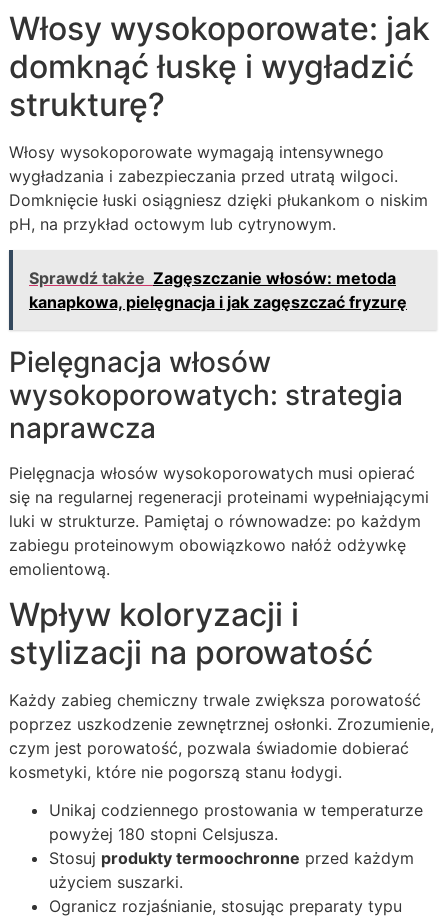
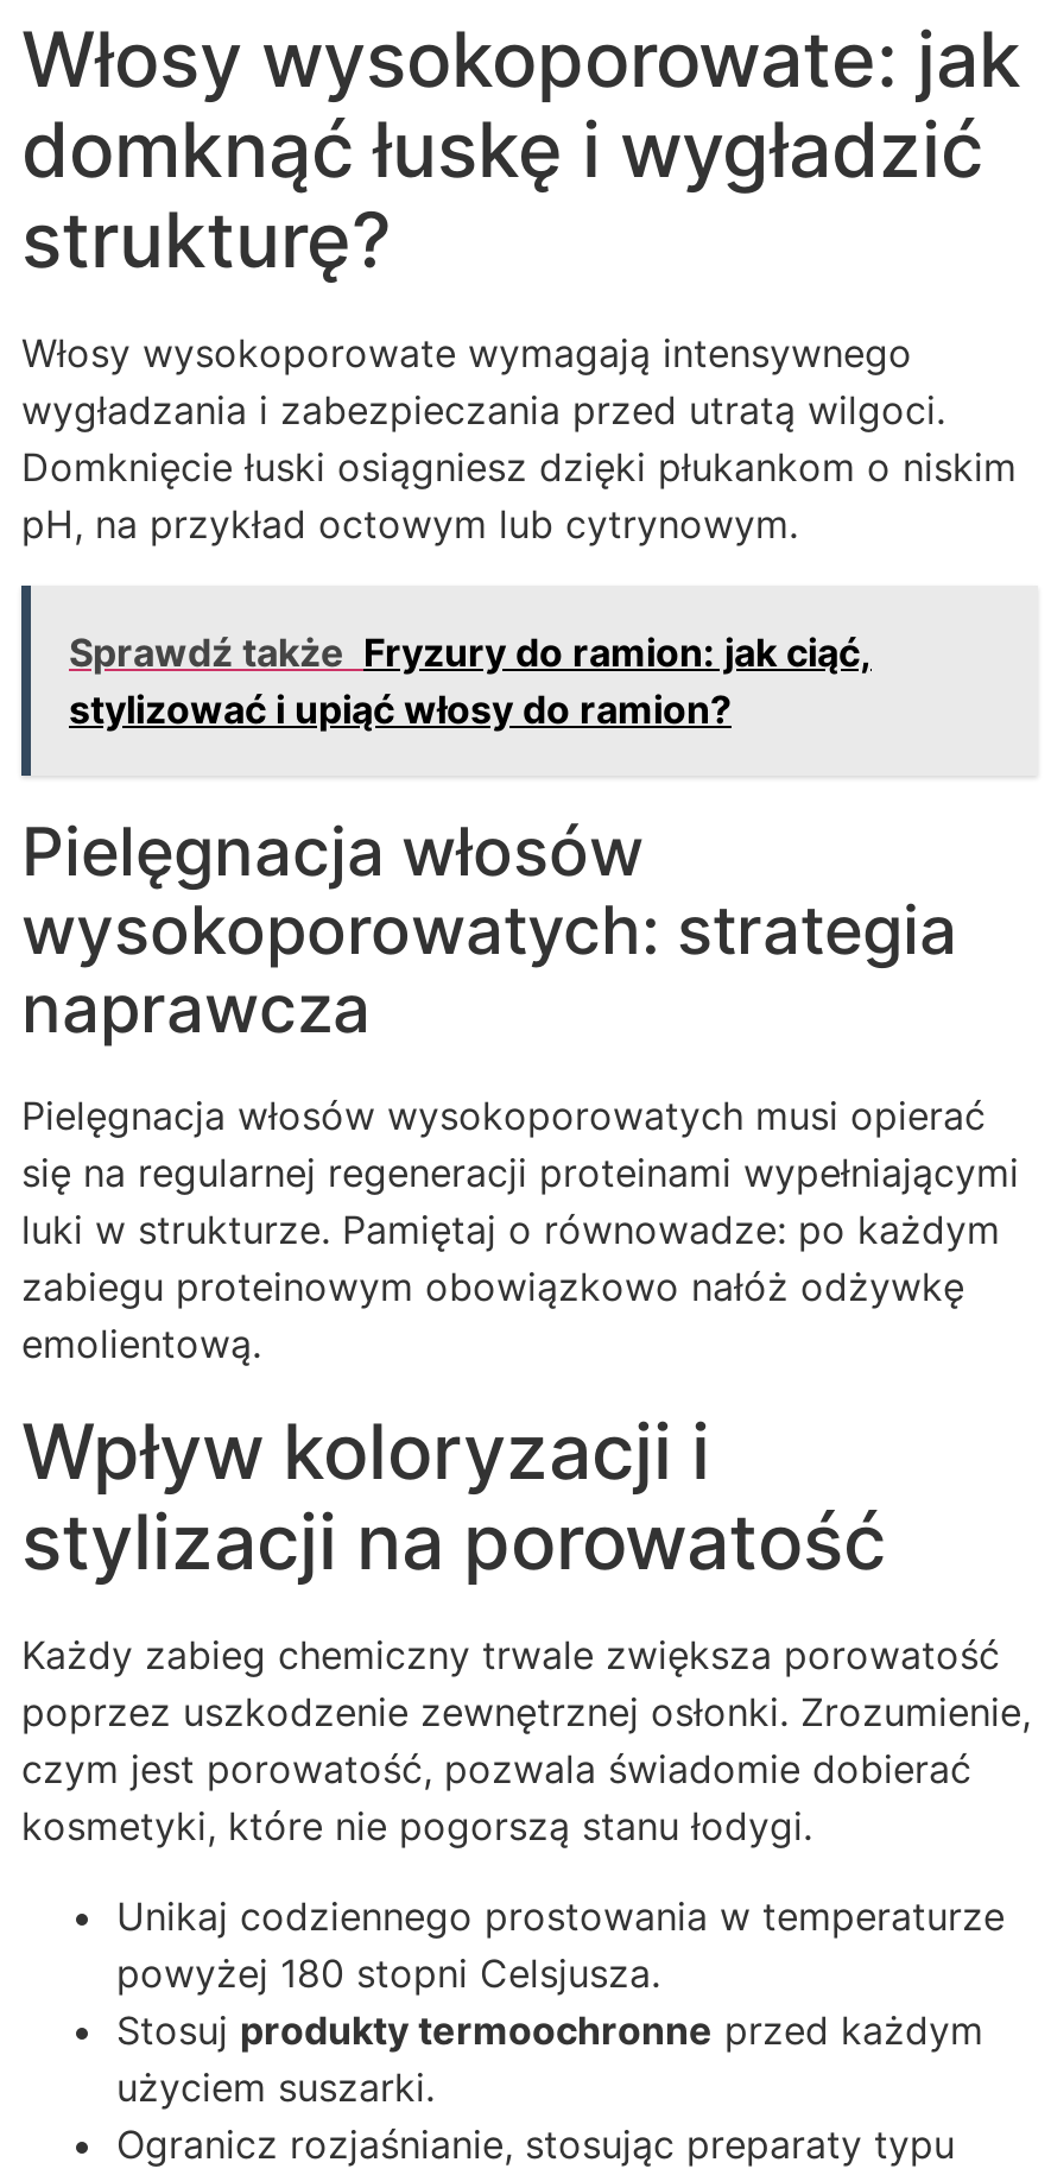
- Sprawdź także Zagęszczanie włosów: metoda
- kanapkowa, pielęgnacja i jak zagęszczać fryzurę
+ Sprawdź także Fryzury do ramion: jak ciąć,
+ stylizować i upiąć włosy do ramion?
